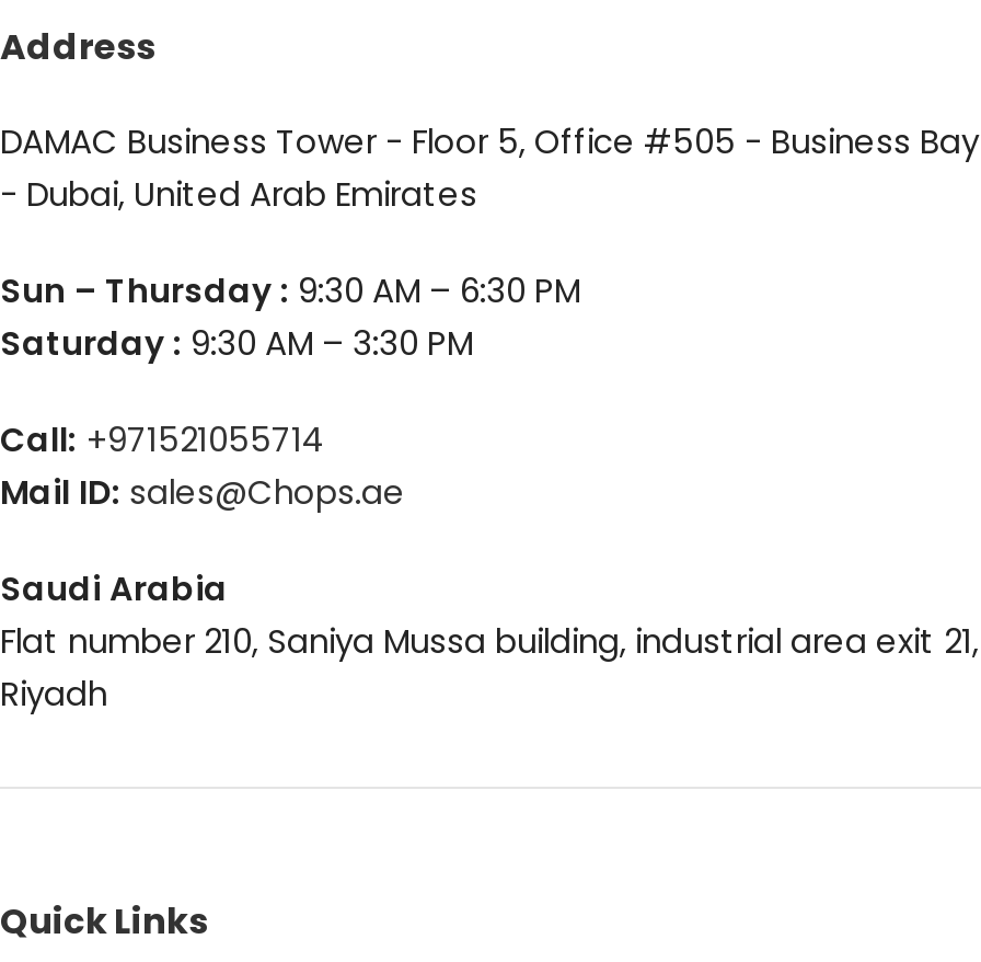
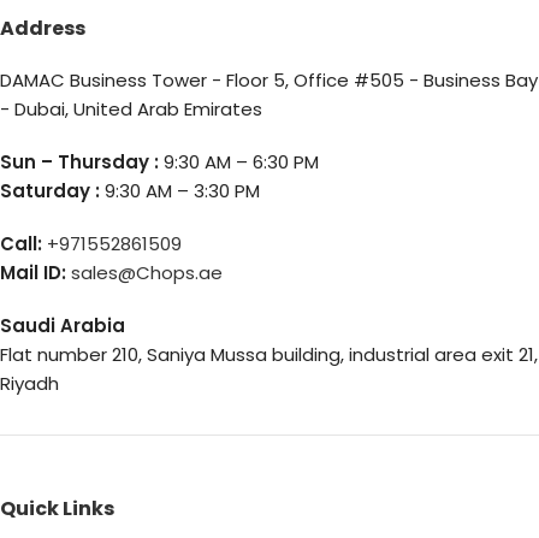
- Call: +971521055714
+ Call: +971552861509
